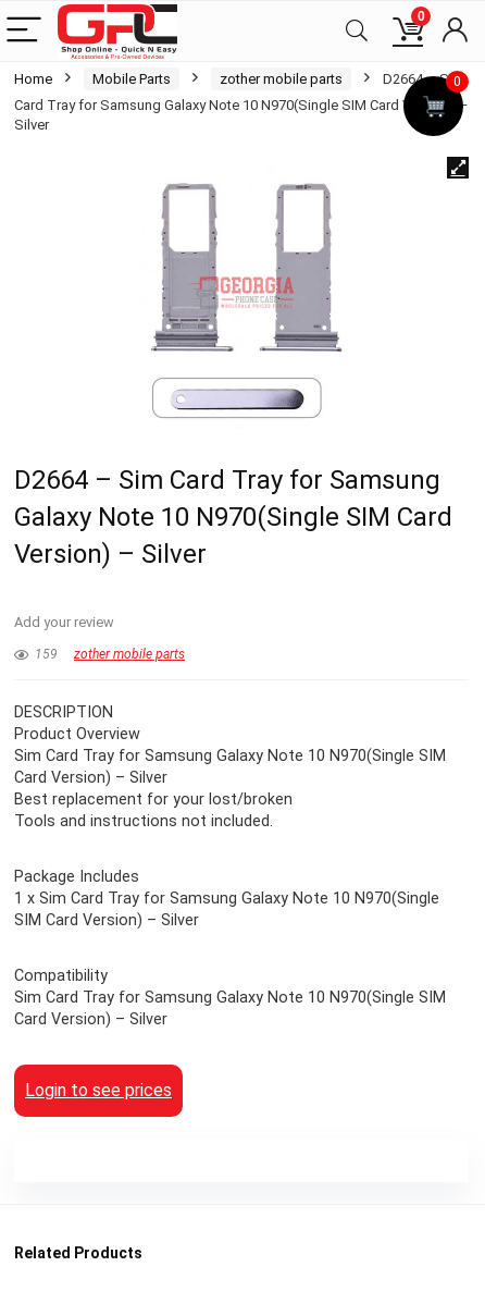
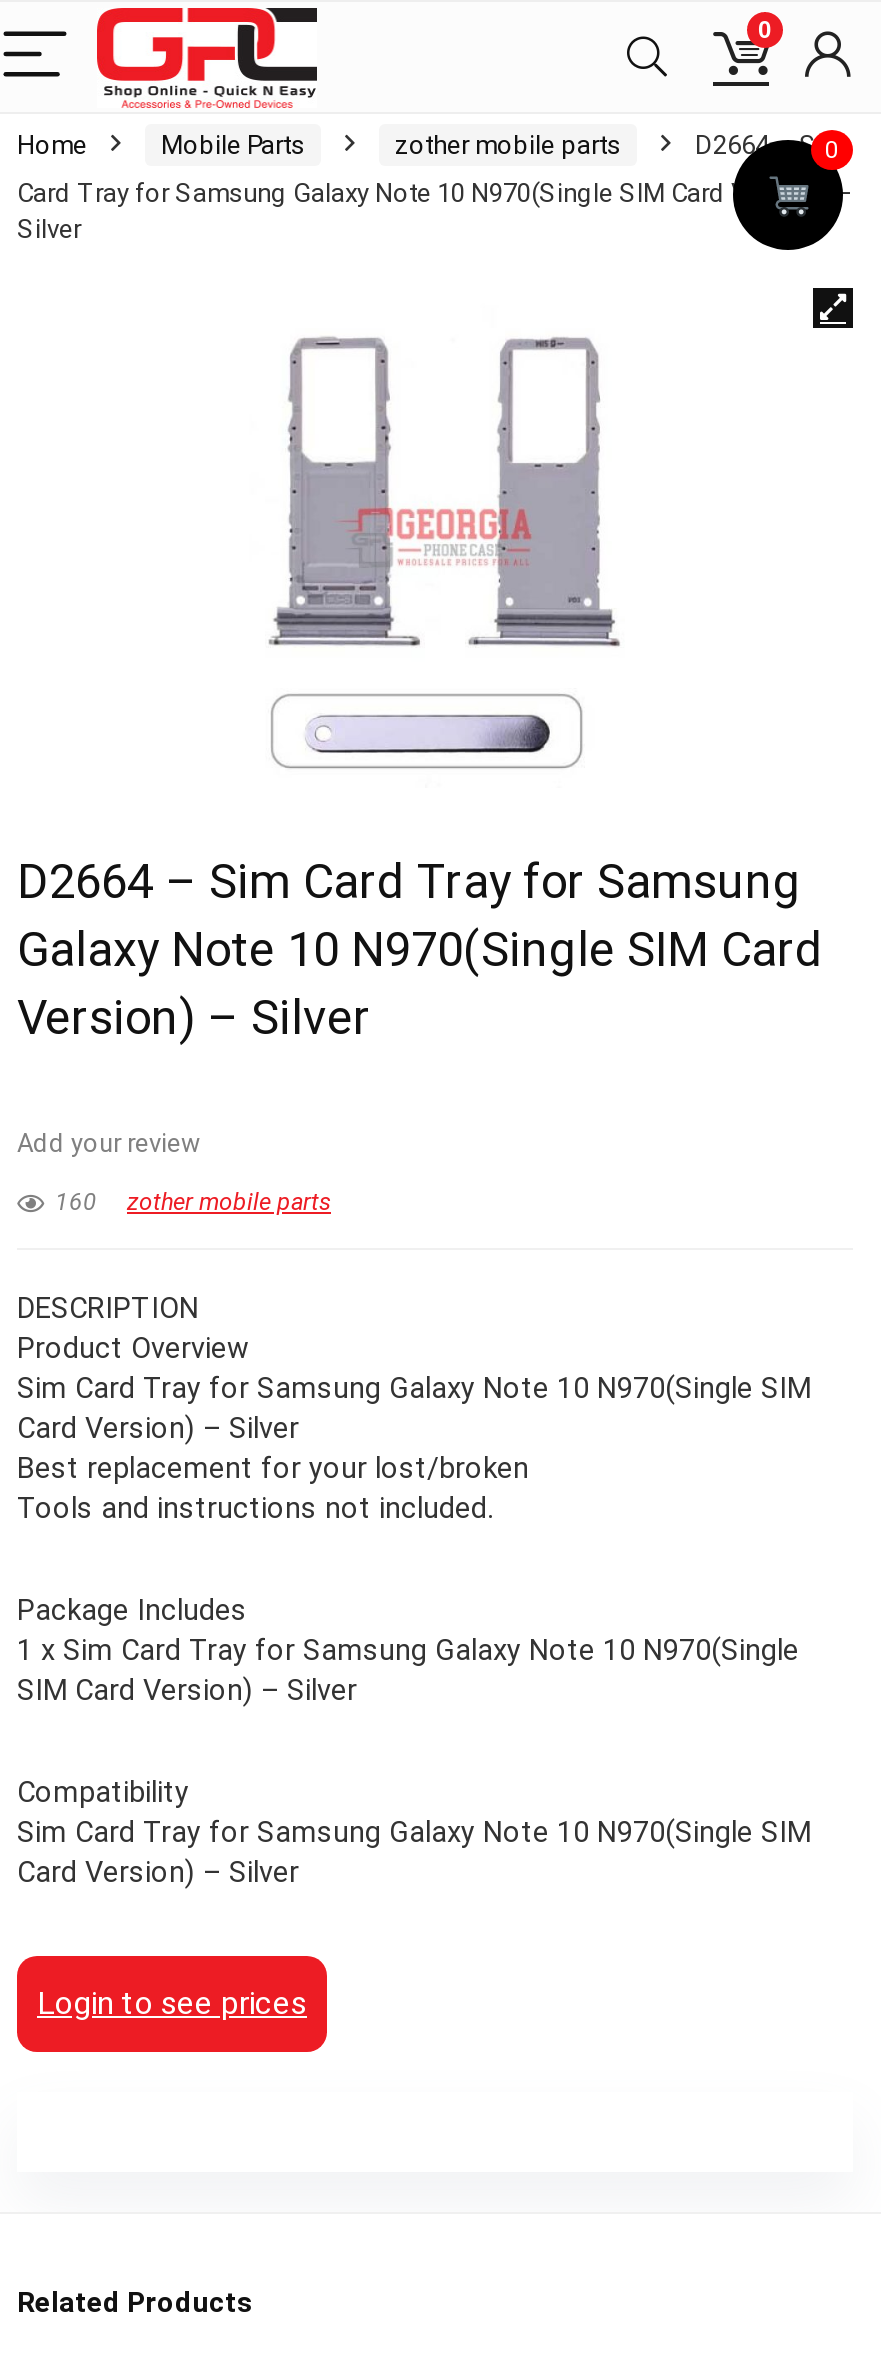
- 159 zother mobile parts
+ 160 zother mobile parts
